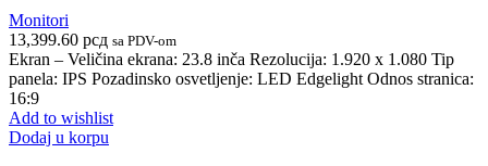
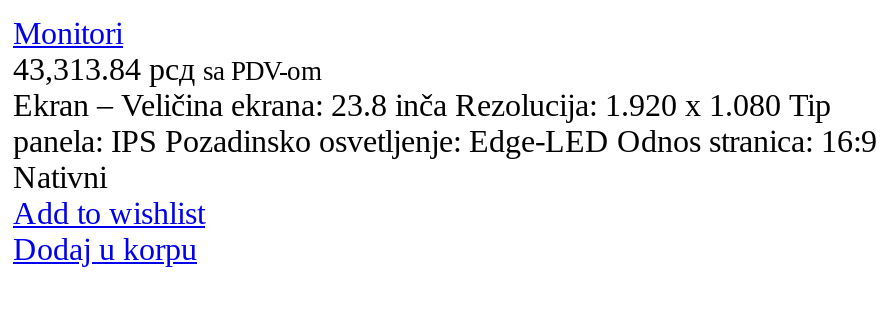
- 13,399.60 рсд sa PDV-om
+ 43,313.84 рсд sa PDV-om

- panela: IPS Pozadinsko osvetljenje: LED Edgelight Odnos stranica:
- 16:9
+ panela: IPS Pozadinsko osvetljenje: Edge-LED Odnos stranica: 16:9
+ Nativni
